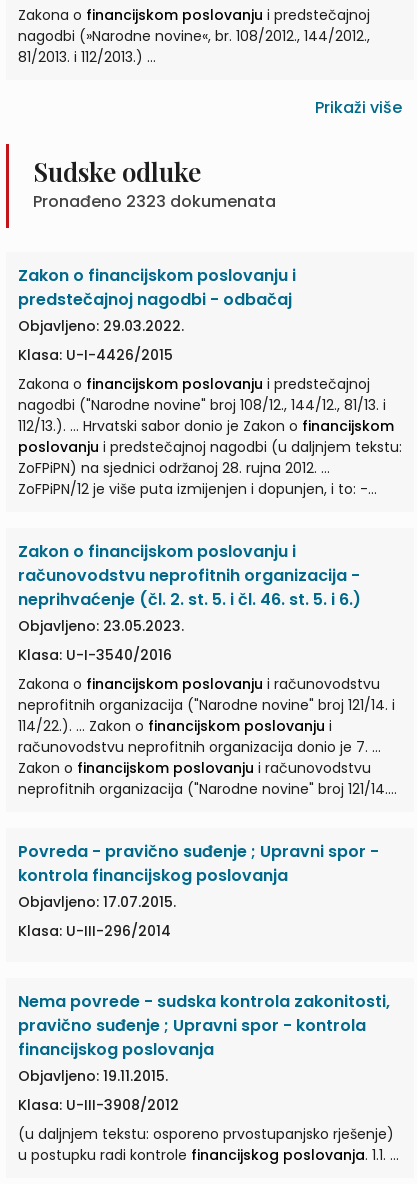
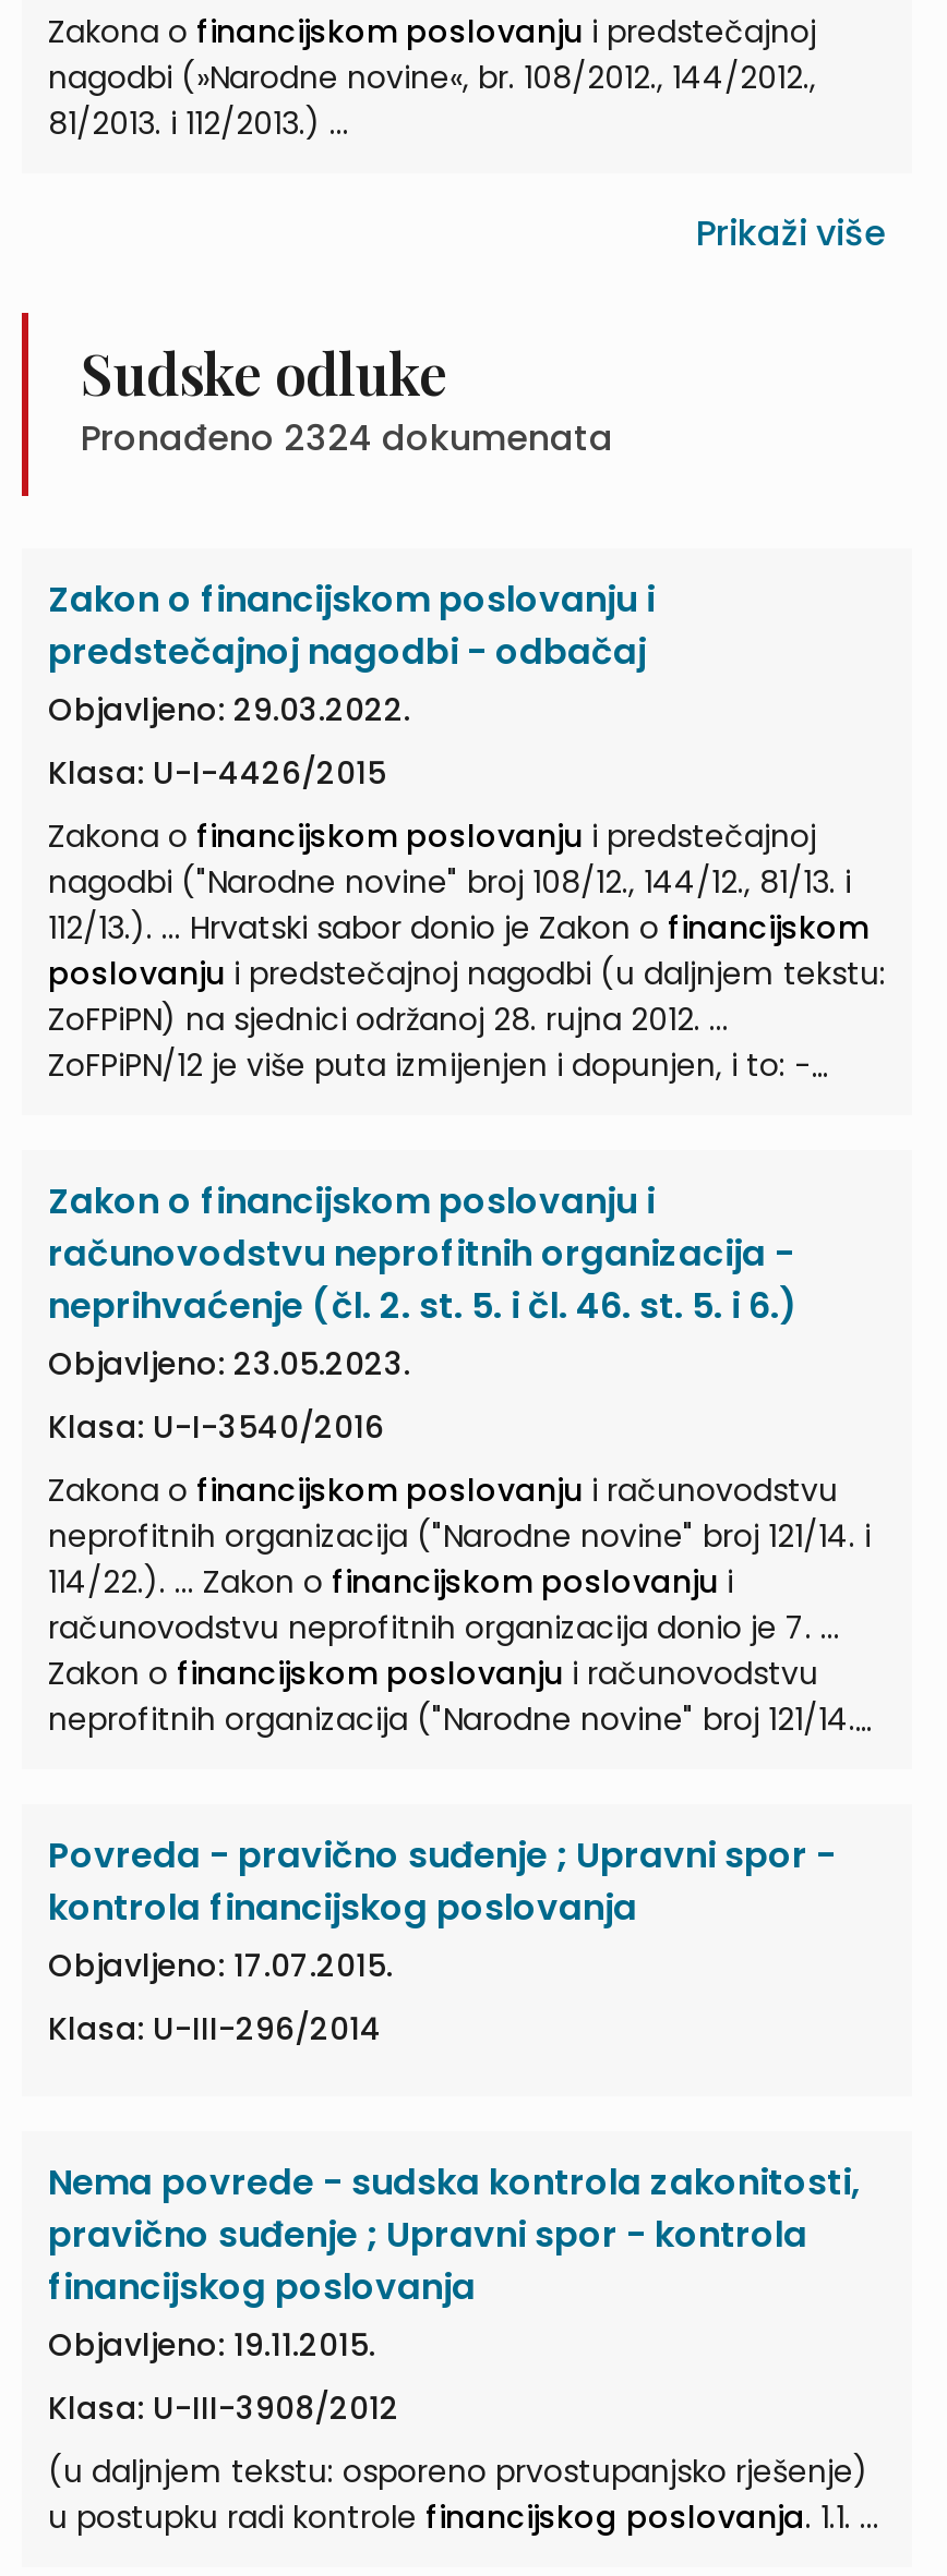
- Pronađeno 2323 dokumenata
+ Pronađeno 2324 dokumenata
